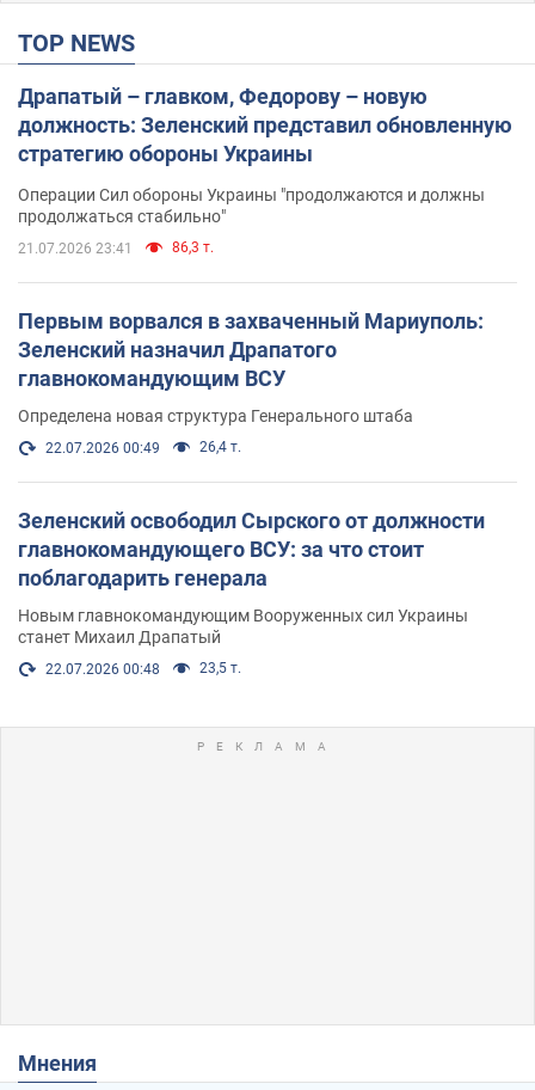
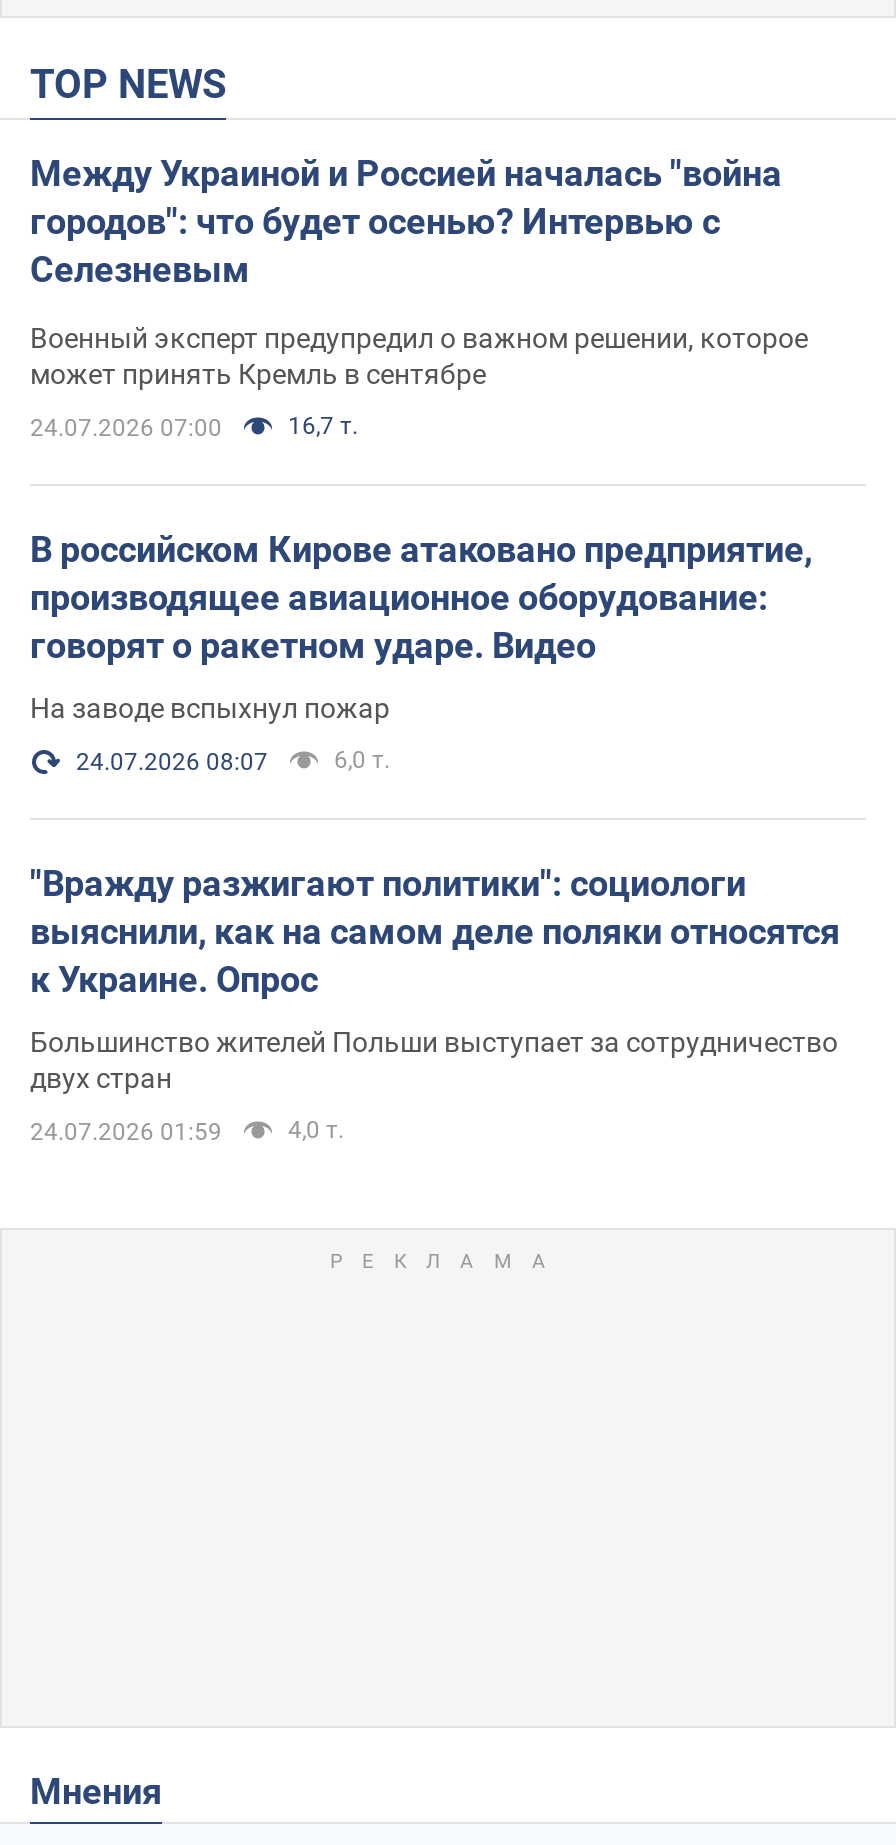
- Драпатый – главком, Федорову – новую
- должность: Зеленский представил обновленную
- стратегию обороны Украины
+ Между Украиной и Россией началась "война
+ городов": что будет осенью? Интервью с
+ Селезневым

- Операции Сил обороны Украины "продолжаются и должны
- продолжаться стабильно"
+ Военный эксперт предупредил о важном решении, которое
+ может принять Кремль в сентябре

- 21.07.2026 23:41
- 86,3 т.
+ 24.07.2026 07:00
+ 16,7 т.

- Первым ворвался в захваченный Мариуполь:
- Зеленский назначил Драпатого
- главнокомандующим ВСУ
+ В российском Кирове атаковано предприятие,
+ производящее авиационное оборудование:
+ говорят о ракетном ударе. Видео

- Определена новая структура Генерального штаба
+ На заводе вспыхнул пожар

- 22.07.2026 00:49
- 26,4 т.
+ 24.07.2026 08:07
+ 6,0 т.

- Зеленский освободил Сырского от должности
- главнокомандующего ВСУ: за что стоит
- поблагодарить генерала
+ "Вражду разжигают политики": социологи
+ выяснили, как на самом деле поляки относятся
+ к Украине. Опрос

- Новым главнокомандующим Вооруженных сил Украины
- станет Михаил Драпатый
+ Большинство жителей Польши выступает за сотрудничество
+ двух стран

- 22.07.2026 00:48
- 23,5 т.
+ 24.07.2026 01:59
+ 4,0 т.
